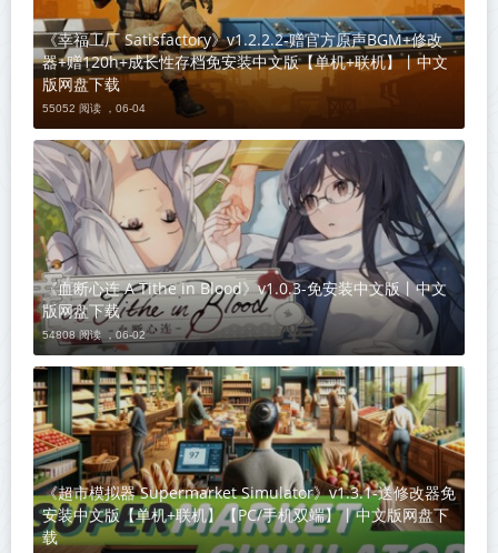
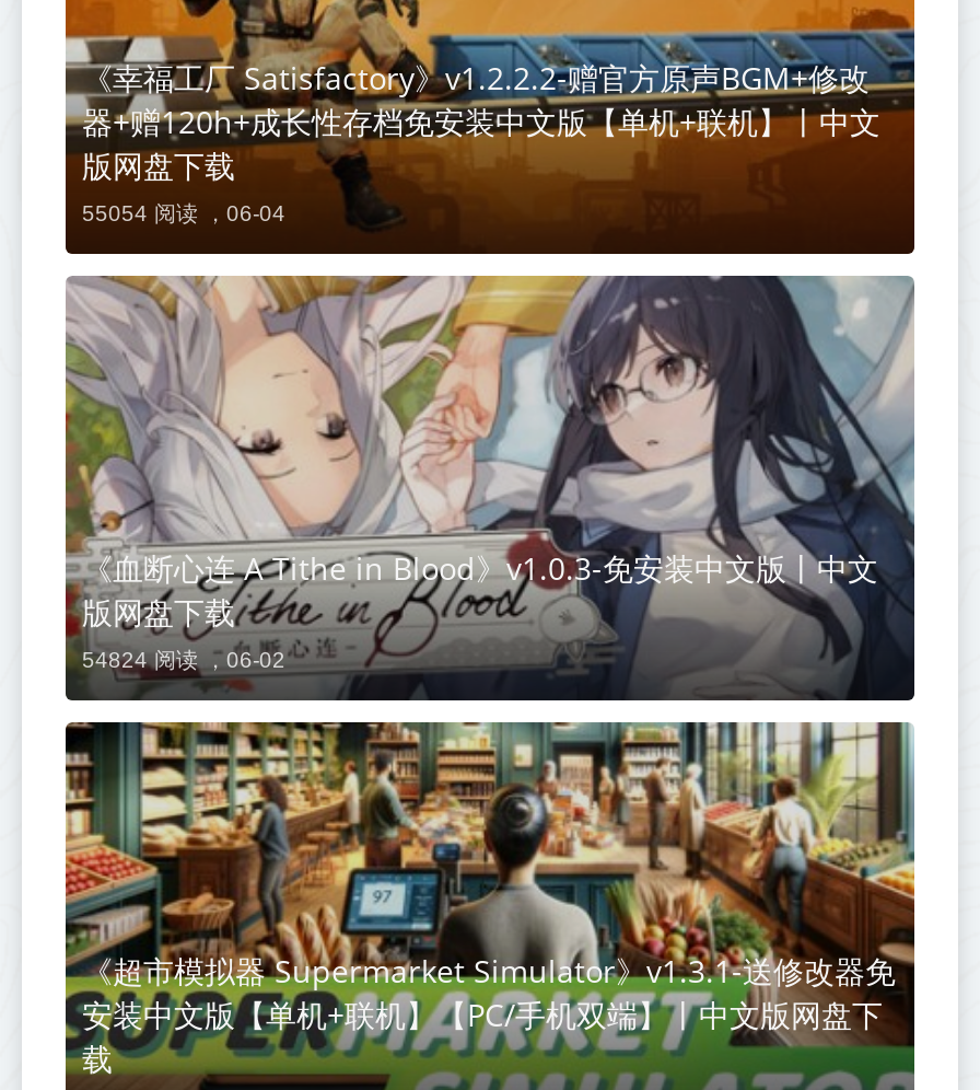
- 55052 阅读 ，06-04
+ 55054 阅读 ，06-04

- 54808 阅读 ，06-02
+ 54824 阅读 ，06-02
